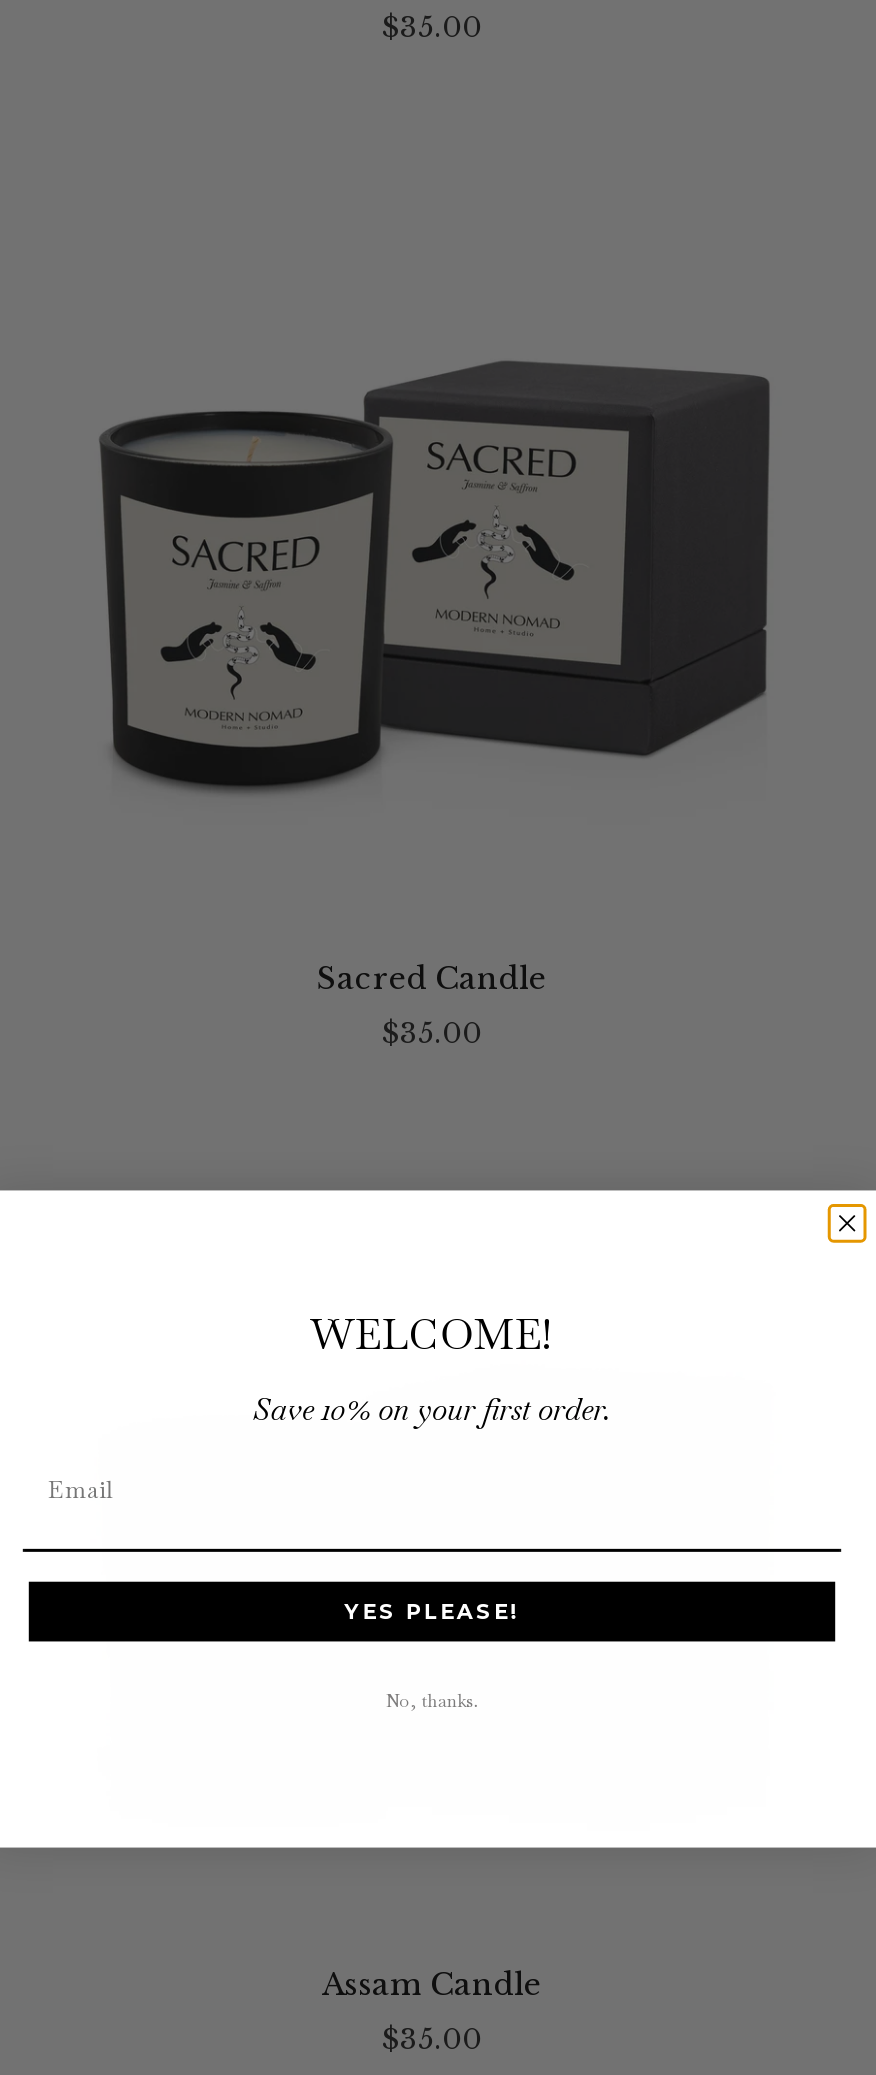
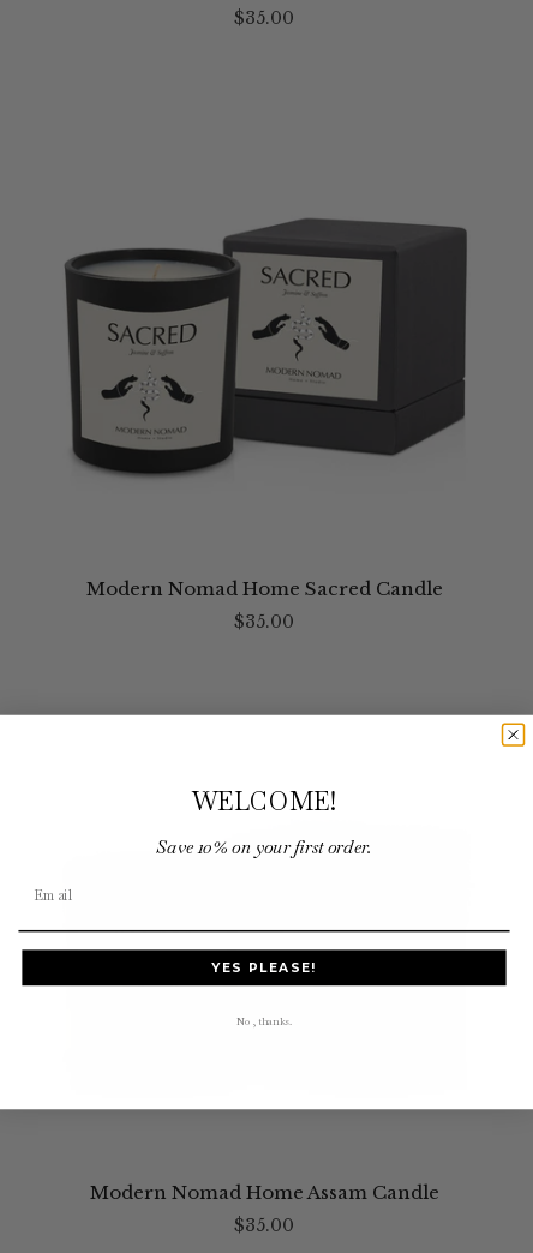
- Sacred Candle
+ Modern Nomad Home Sacred Candle

- Assam Candle
+ Modern Nomad Home Assam Candle
